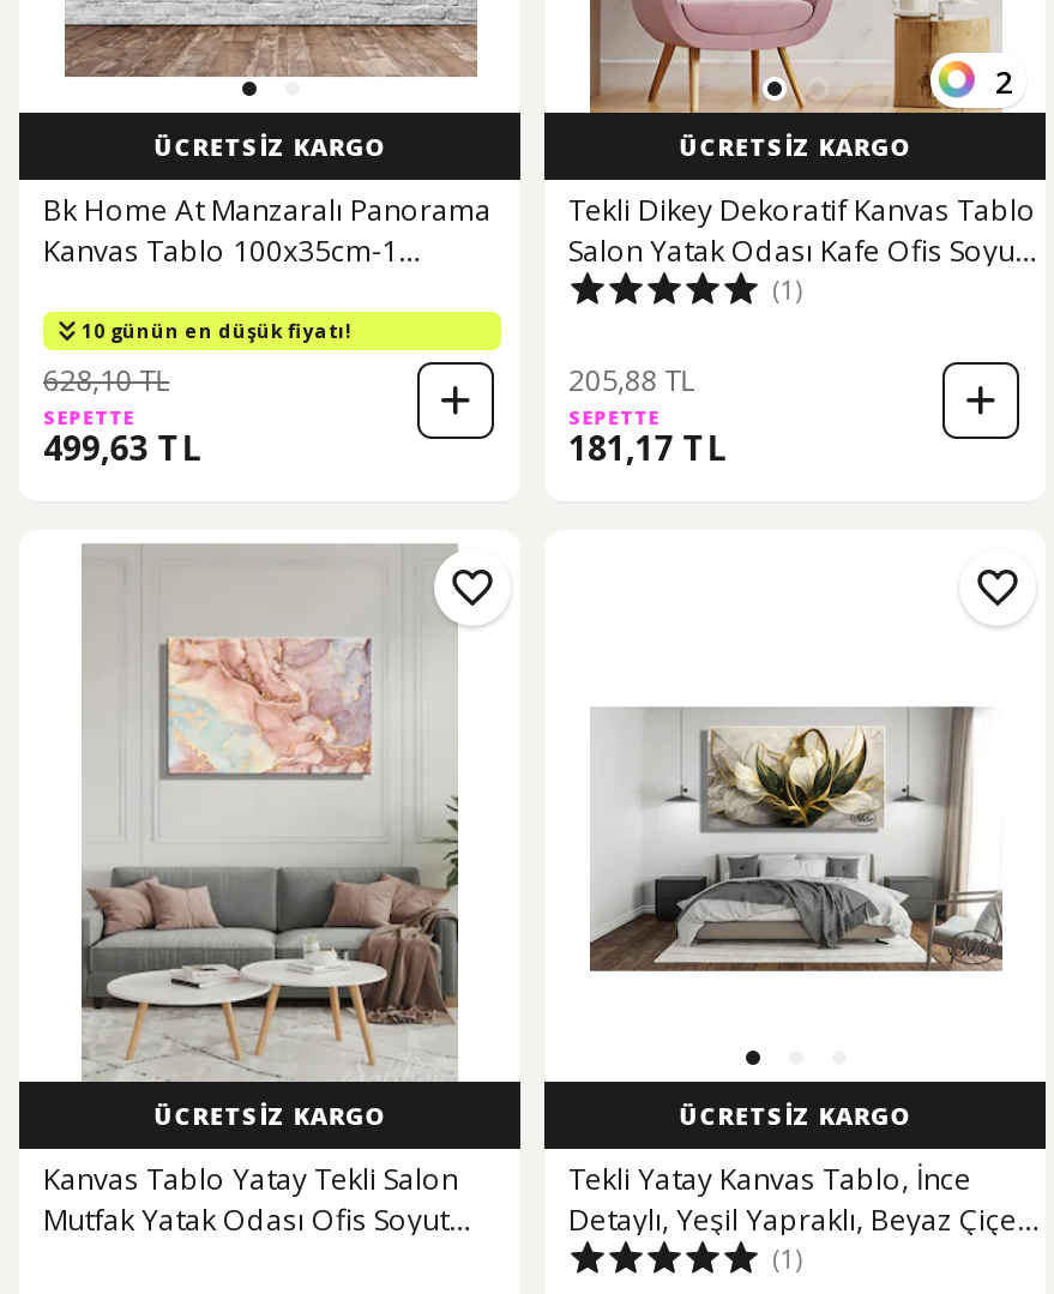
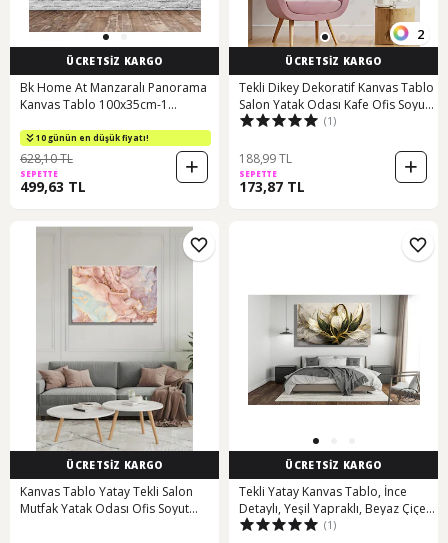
- 205,88 TL
+ 188,99 TL

- 181,17 TL
+ 173,87 TL
